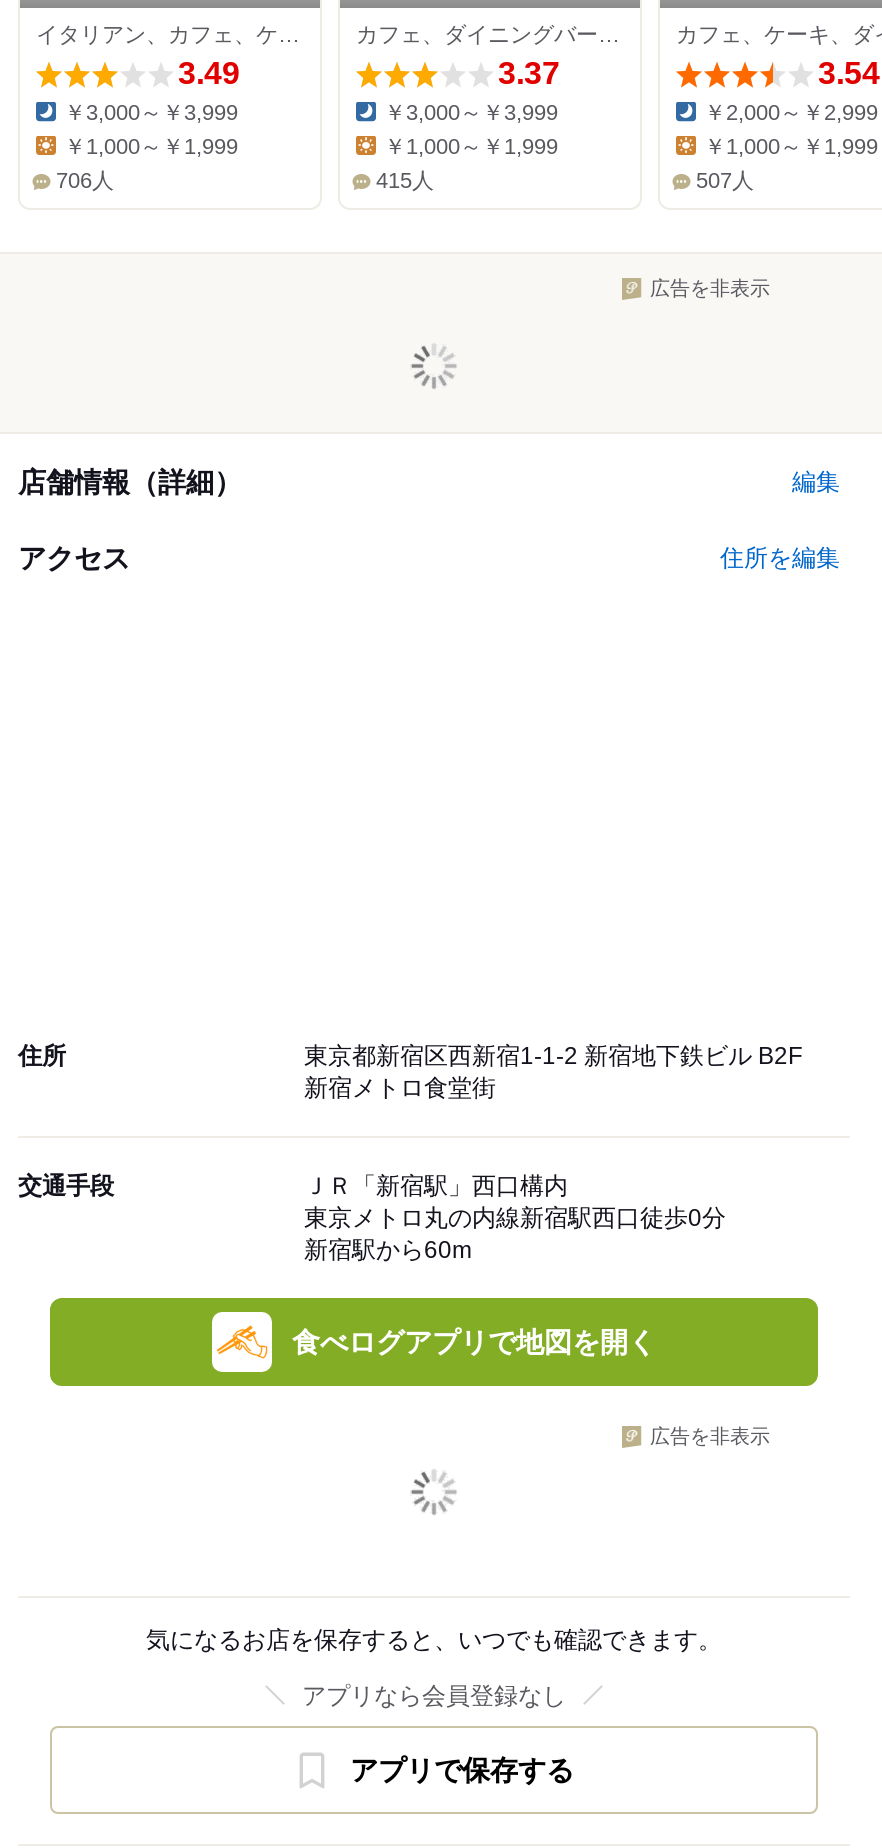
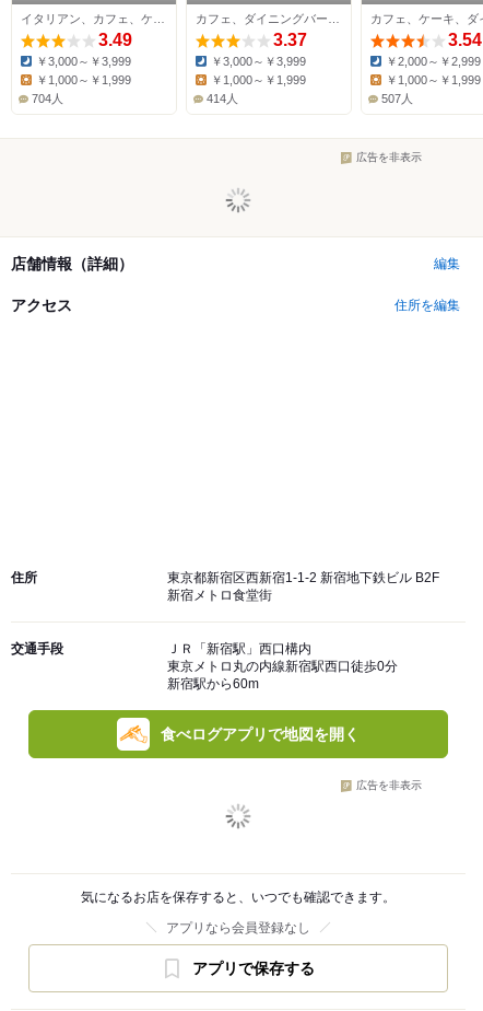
- 706人
+ 704人

- 415人
+ 414人
